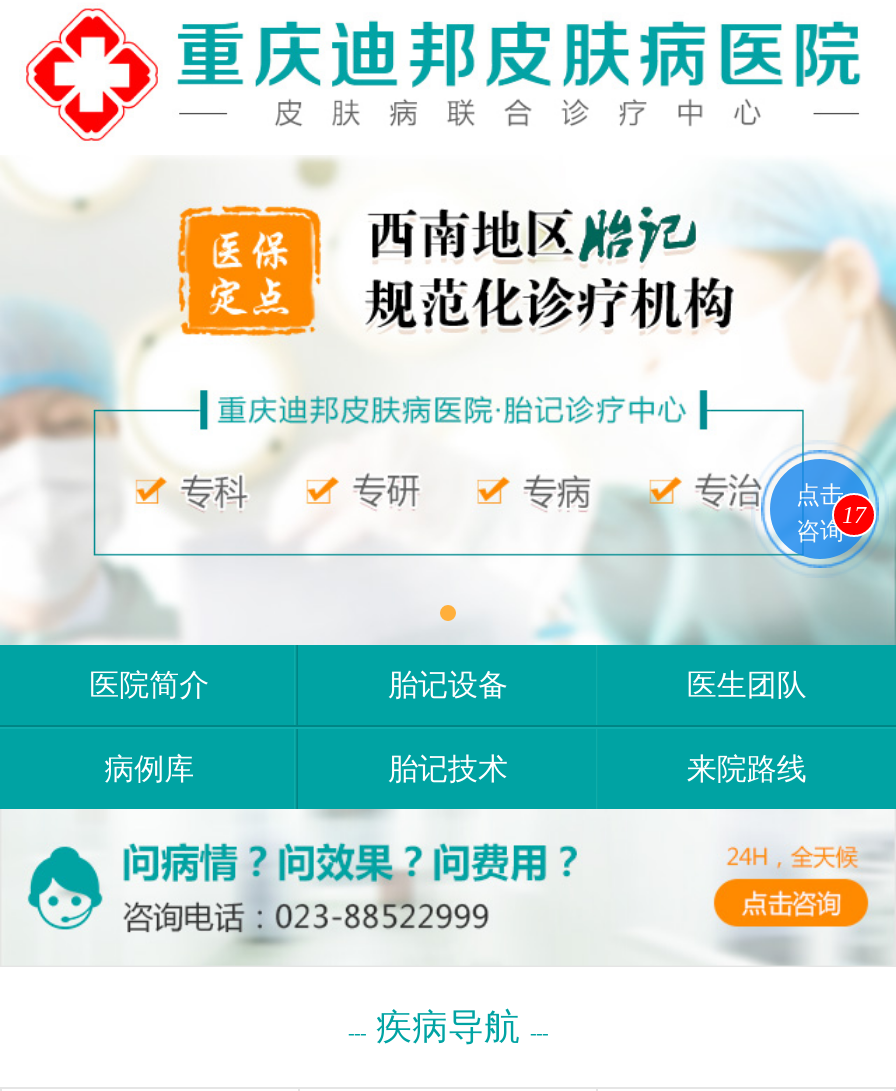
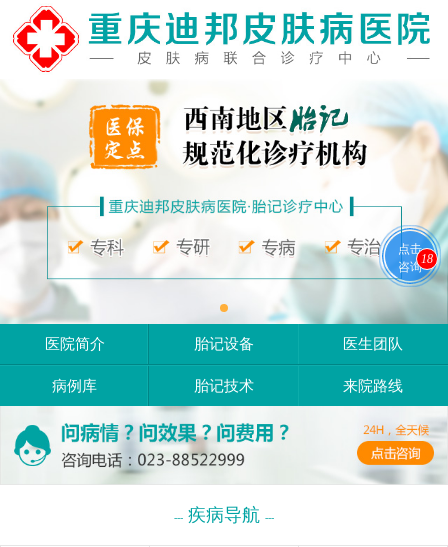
- 17
+ 18
